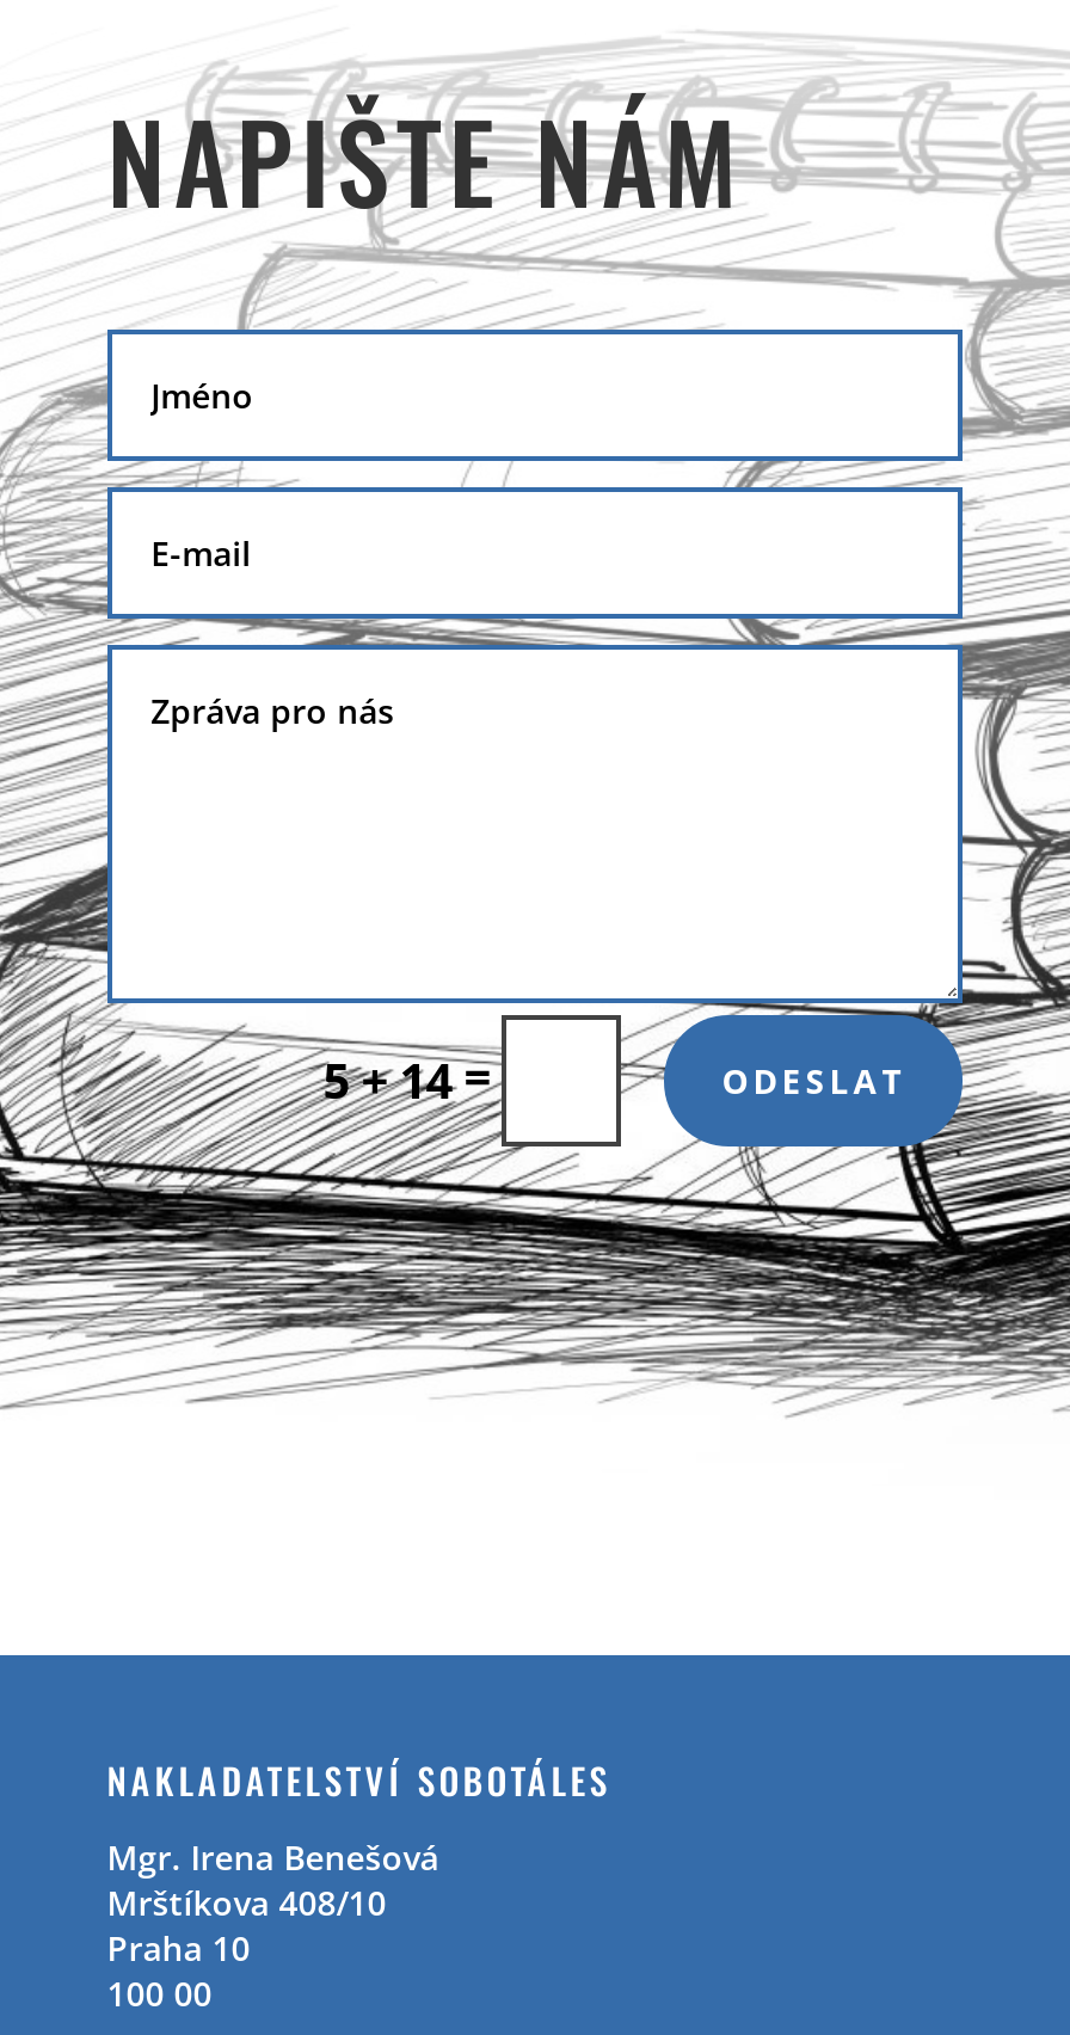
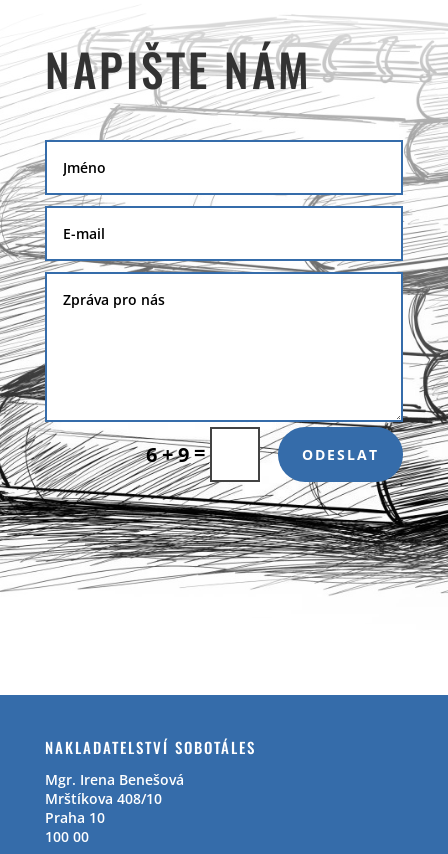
- 5 + 14=
+ 6 + 9=
